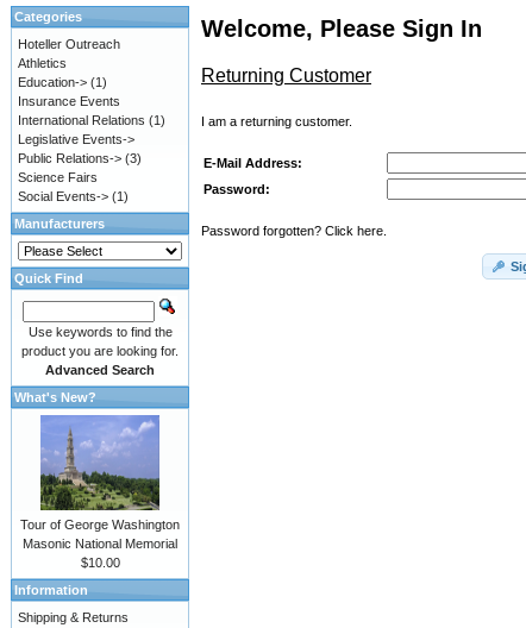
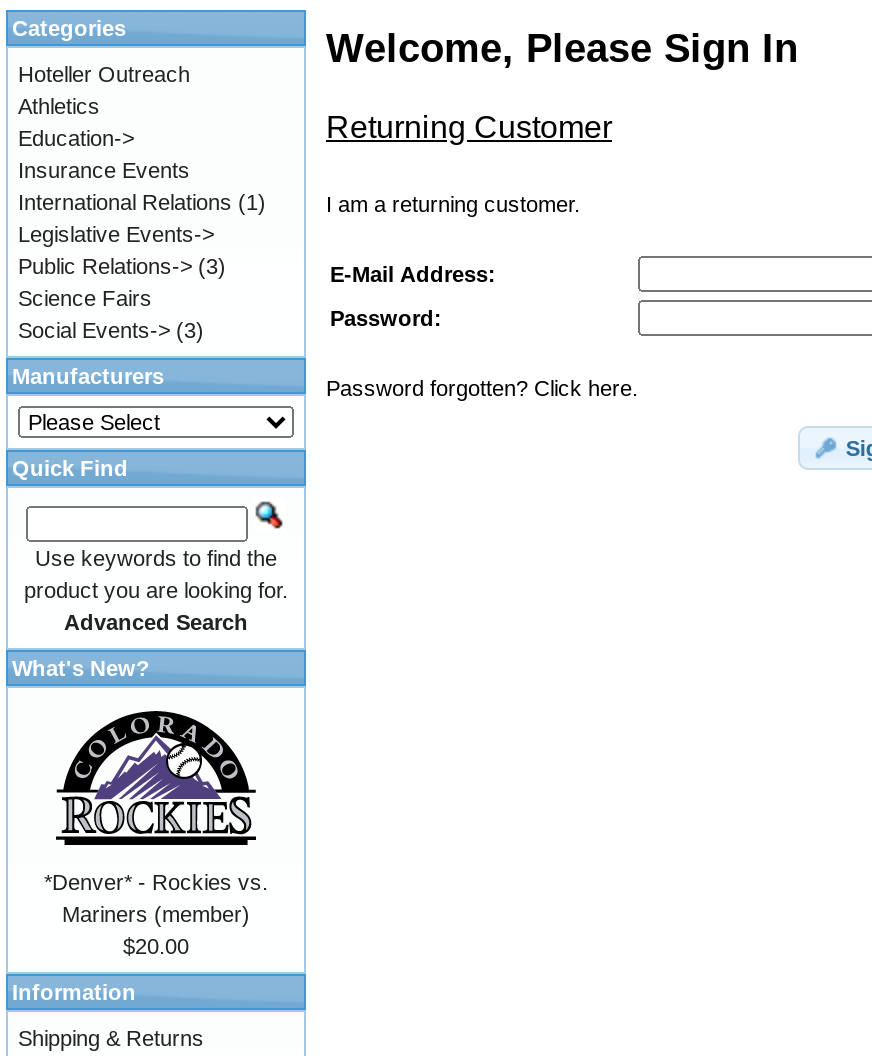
- Education-> (1)
+ Education->

- Social Events-> (1)
+ Social Events-> (3)

- [image]
- Tour of George Washington
- Masonic National Memorial
- $10.00
+ [image]
+ *Denver* - Rockies vs.
+ Mariners (member)
+ $20.00
